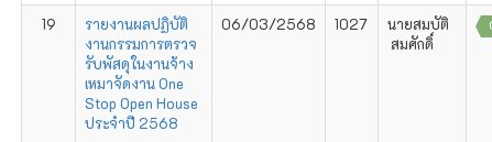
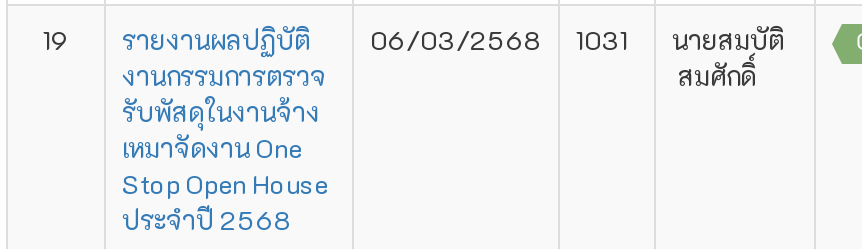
- 19 รายงานผลปฏิบัติ 06/03/2568 1027 นายสมบัติ
+ 19 รายงานผลปฏิบัติ 06/03/2568 1031 นายสมบัติ
